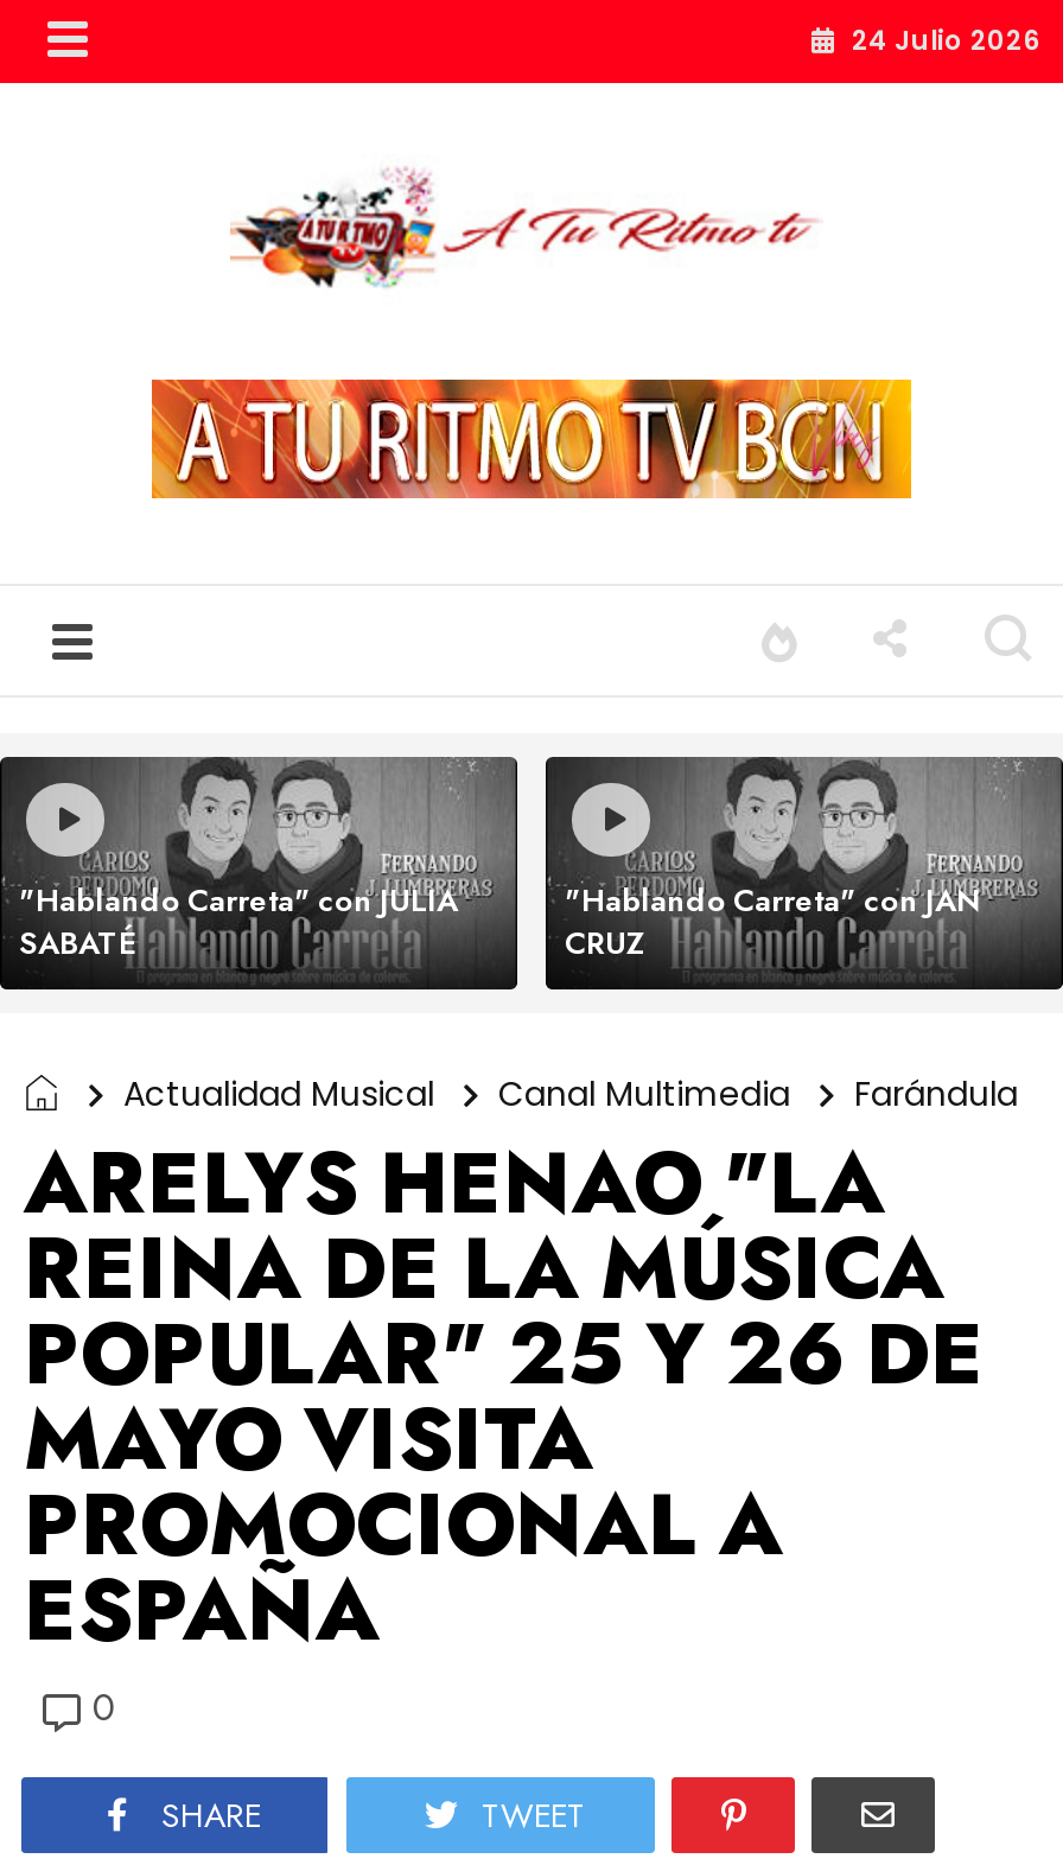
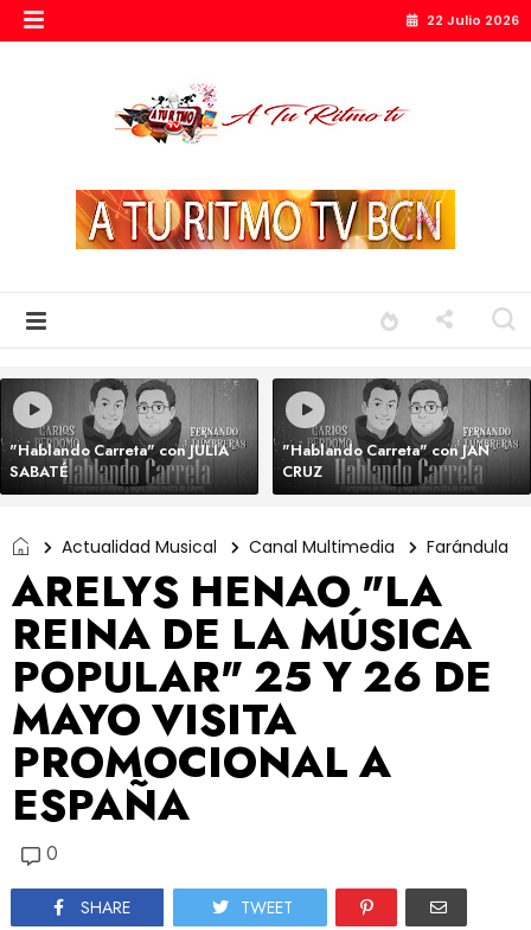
- 24 Julio 2026
+ 22 Julio 2026
